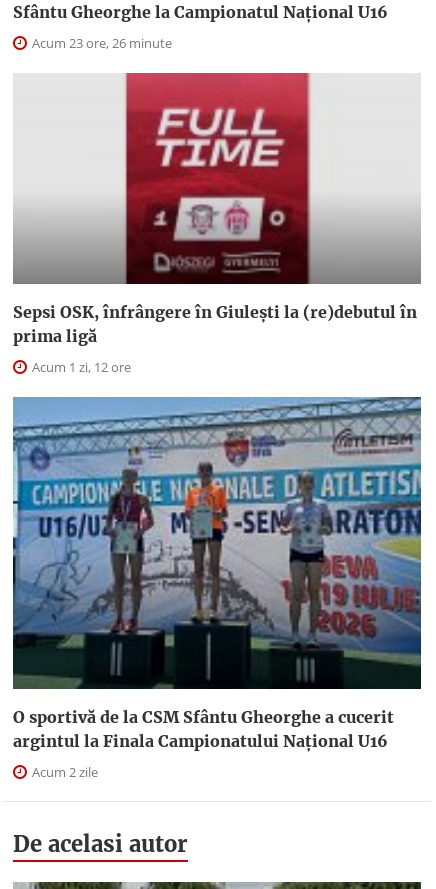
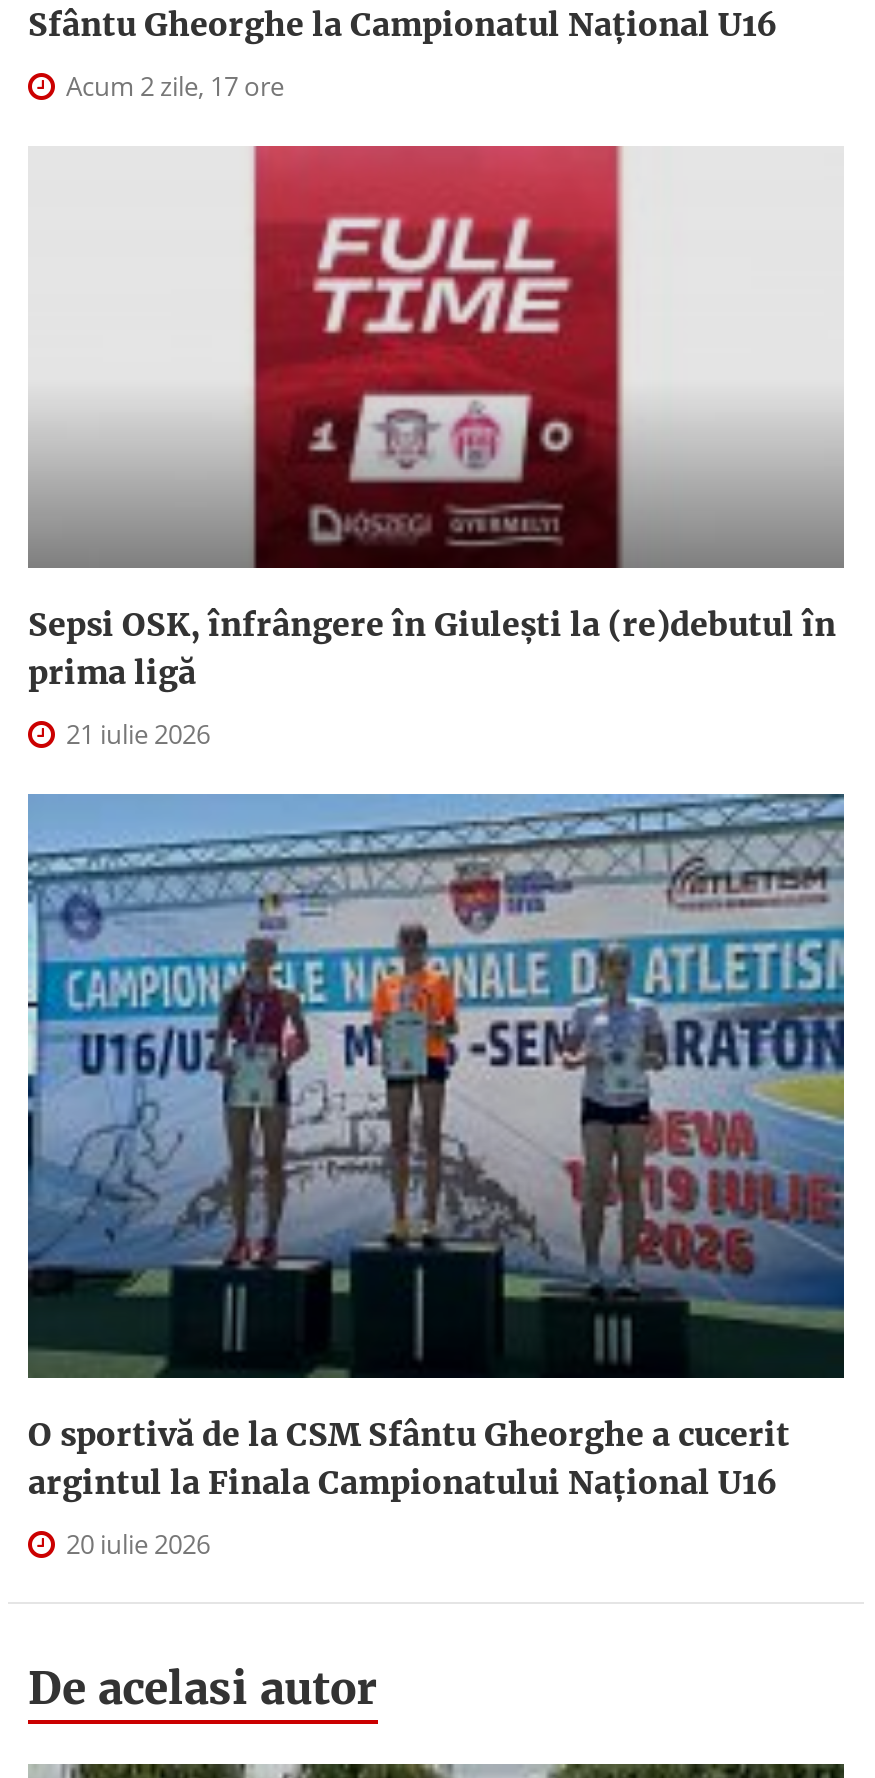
- Acum 23 ore, 26 minute
+ Acum 2 zile, 17 ore

- Acum 1 zi, 12 ore
+ 21 iulie 2026

- Acum 2 zile
+ 20 iulie 2026
